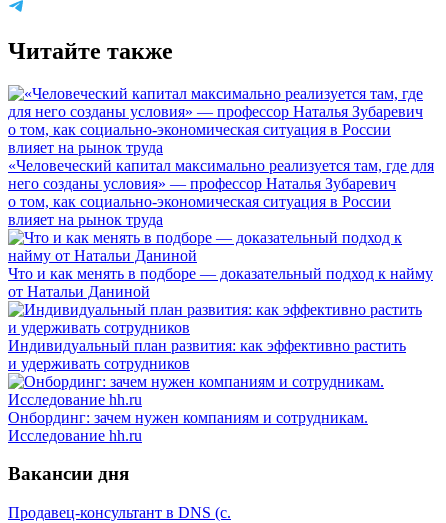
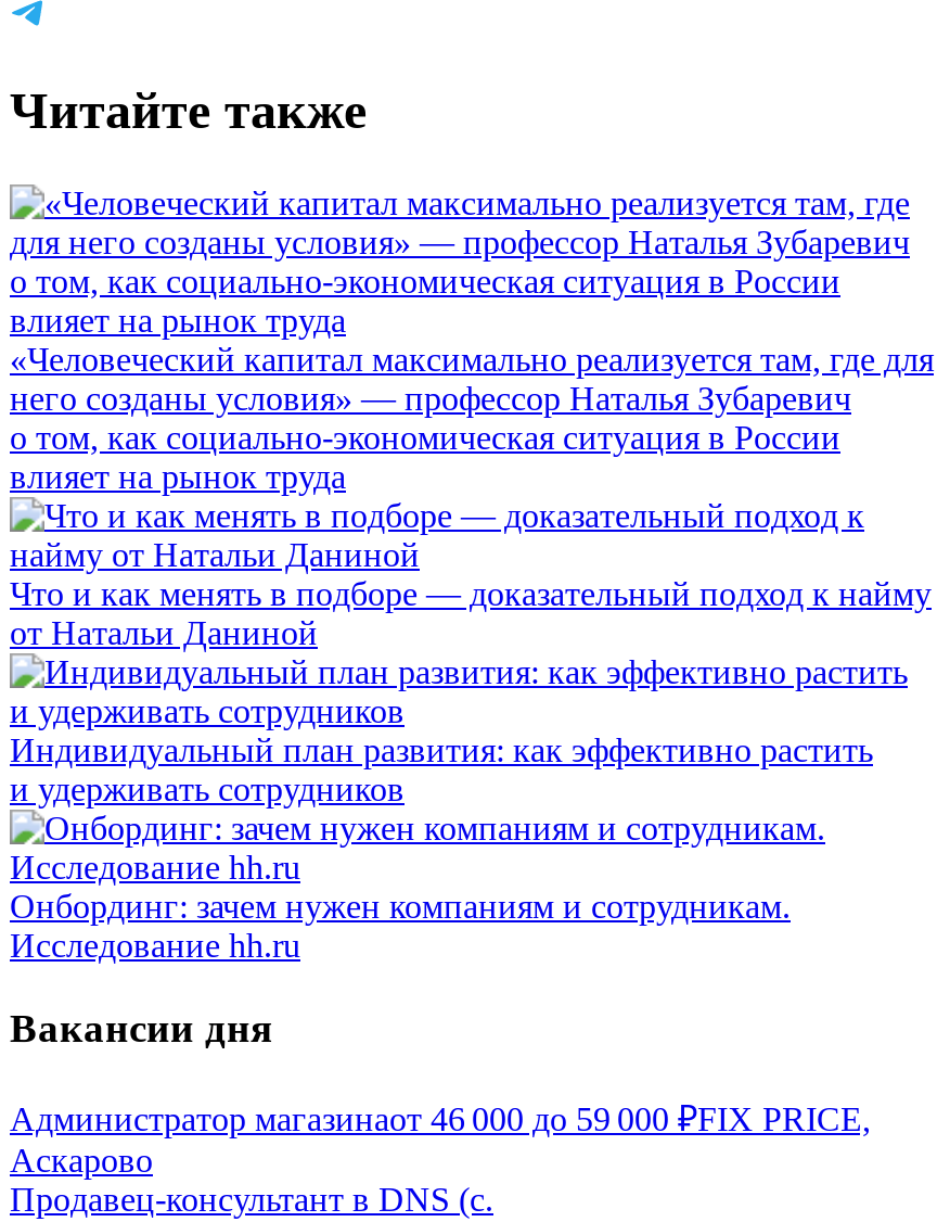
+ Администратор магазинаот 46 000 до 59 000 ₽FIX PRICE,
+ Аскарово
